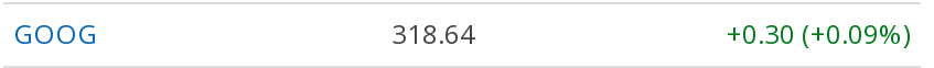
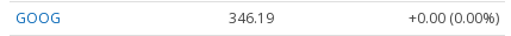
- 318.64
+ 346.19

- +0.30 (+0.09%)
+ +0.00 (0.00%)
